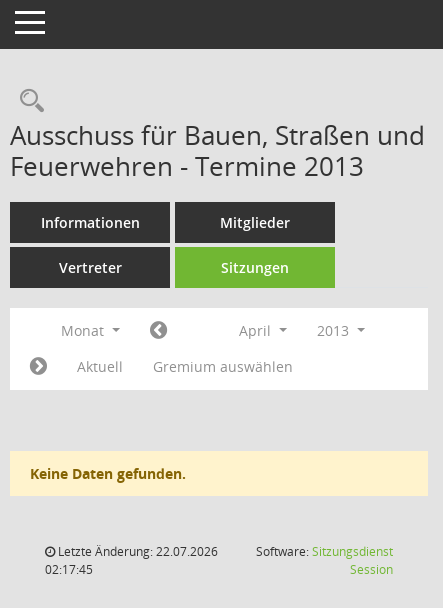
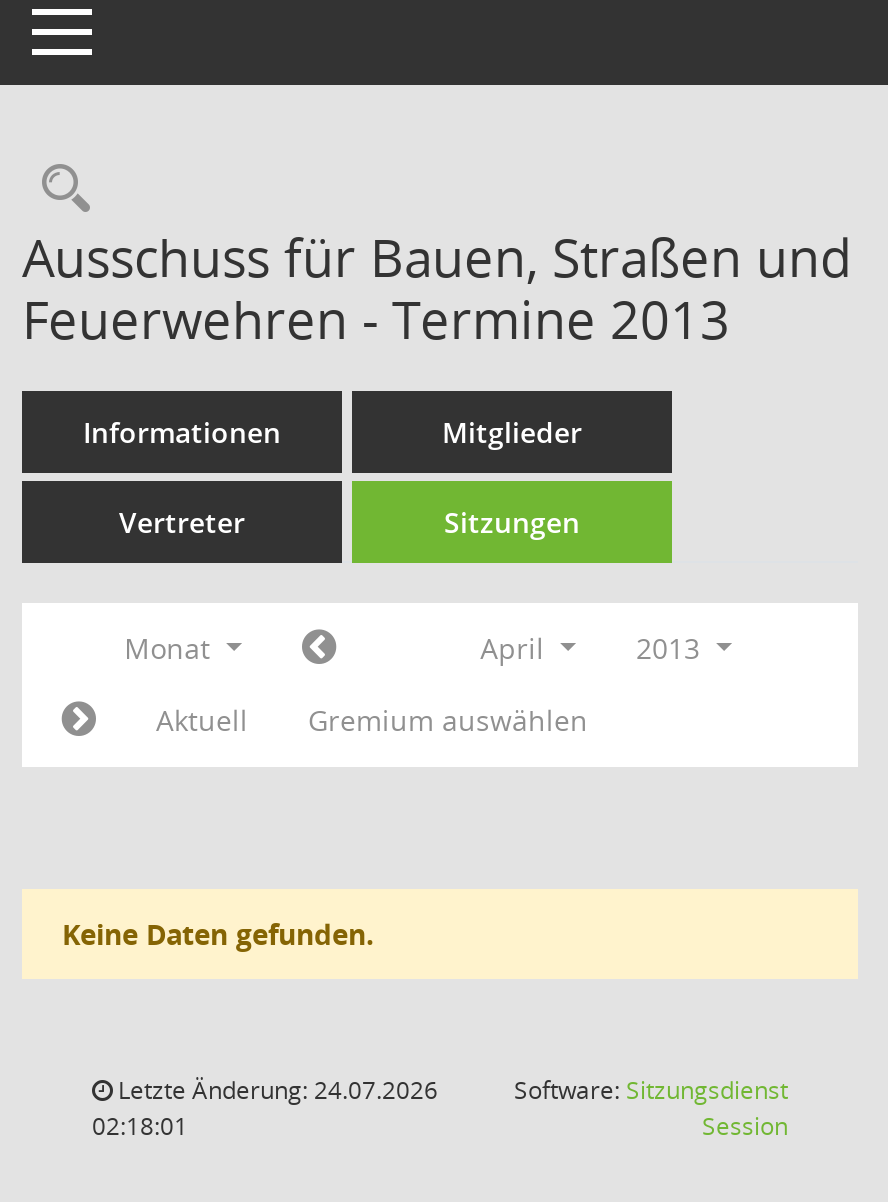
- Letzte Änderung: 22.07.2026
+ Letzte Änderung: 24.07.2026

- 02:17:45
+ 02:18:01
